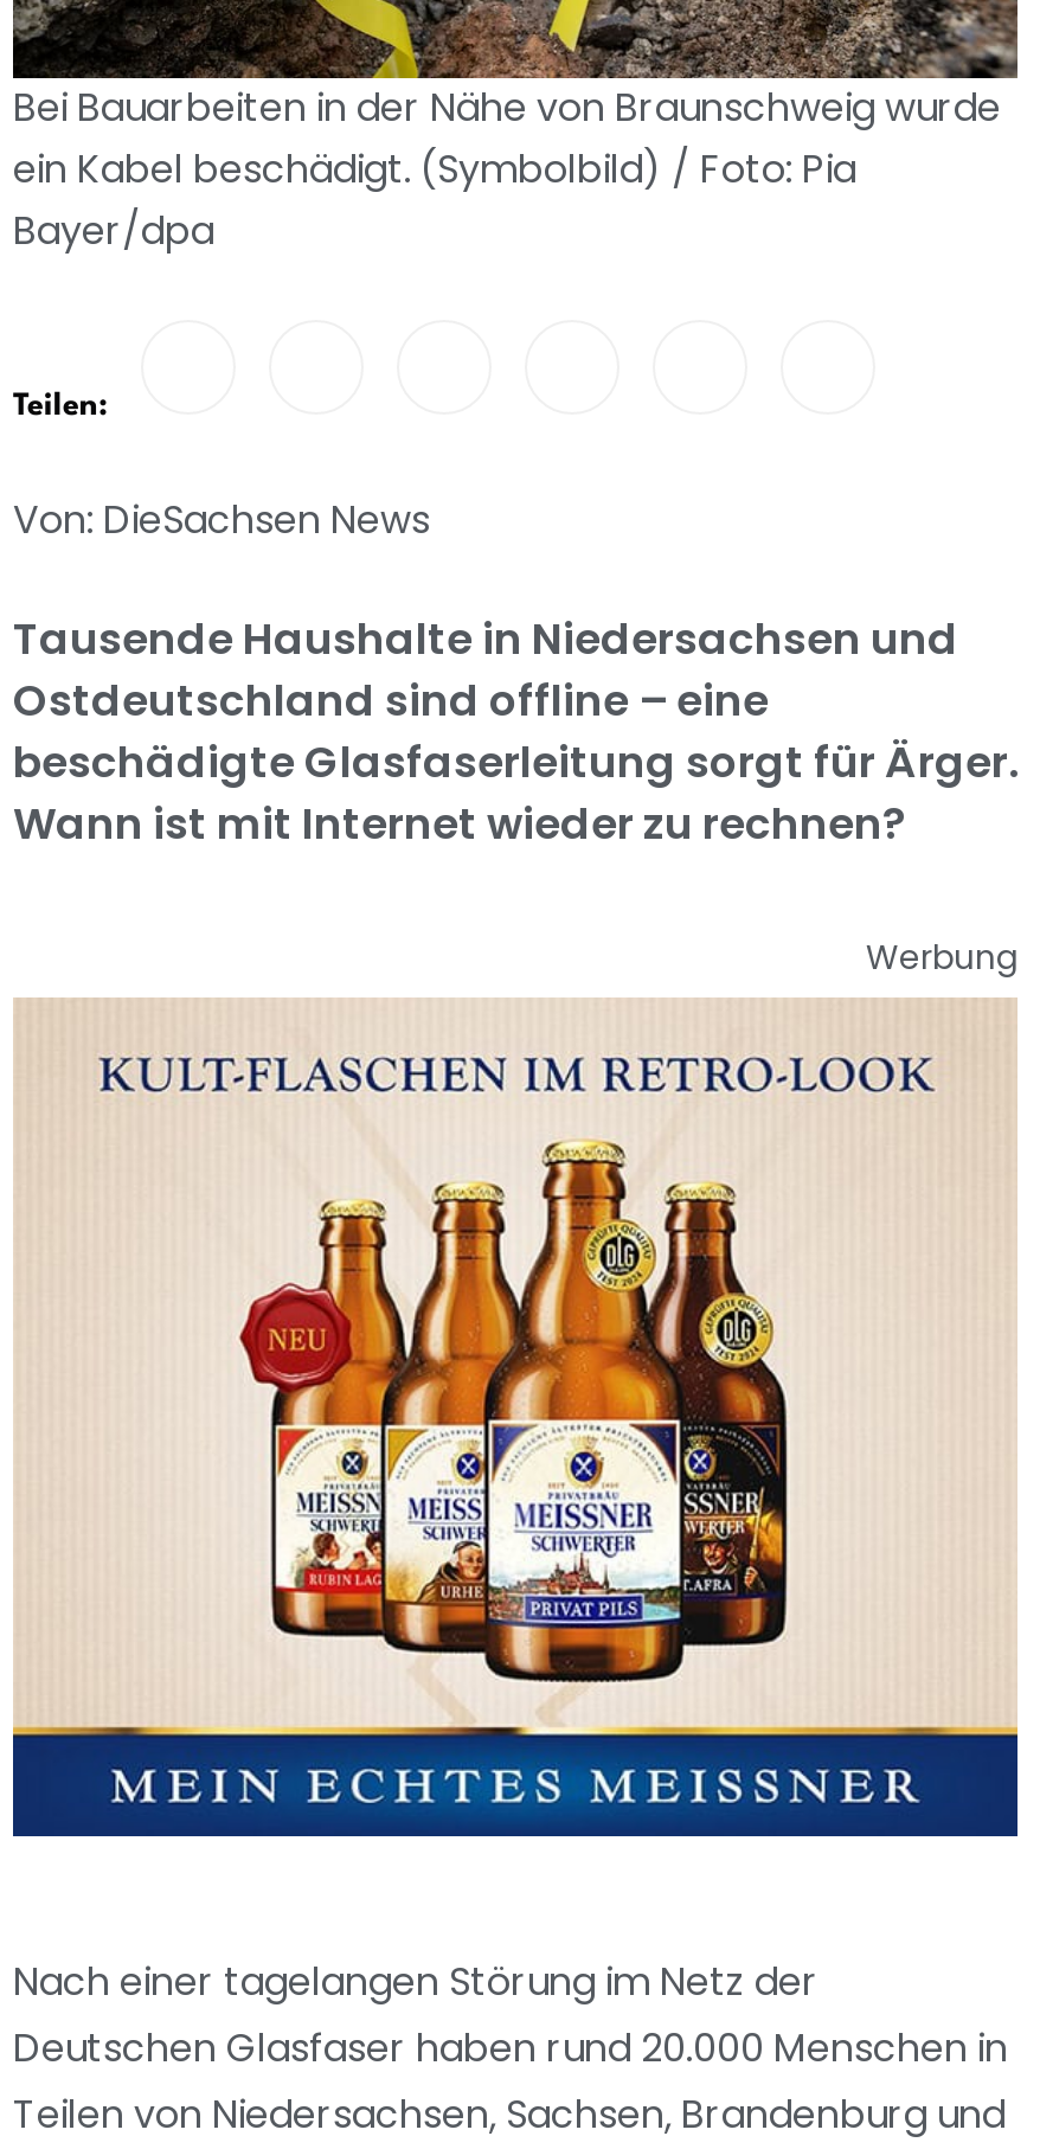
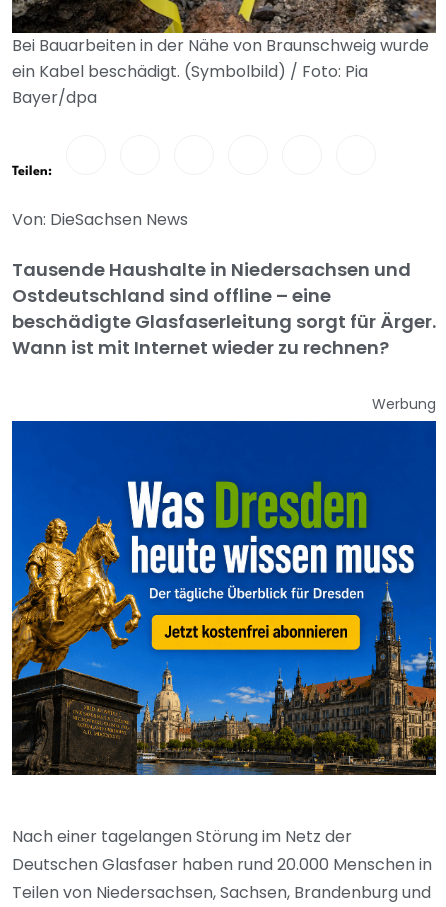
- [image]
+ [image]
